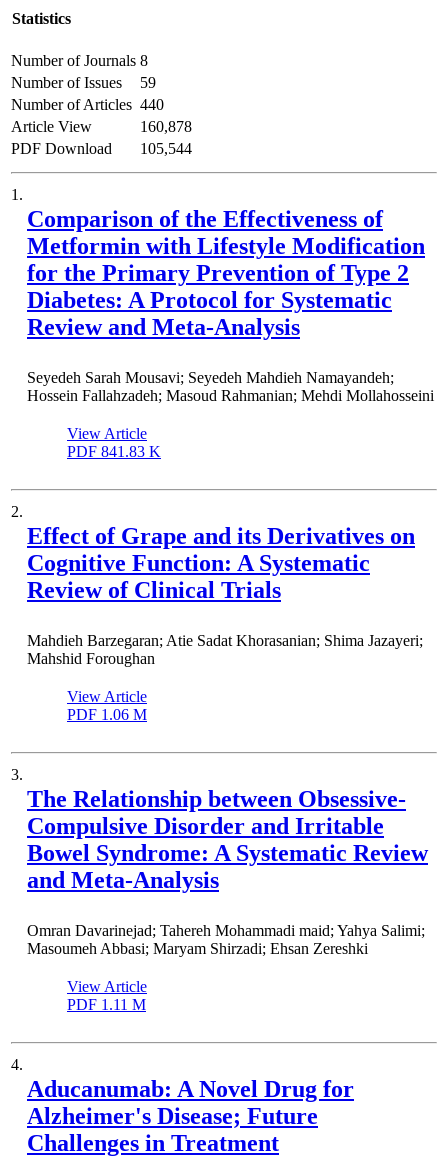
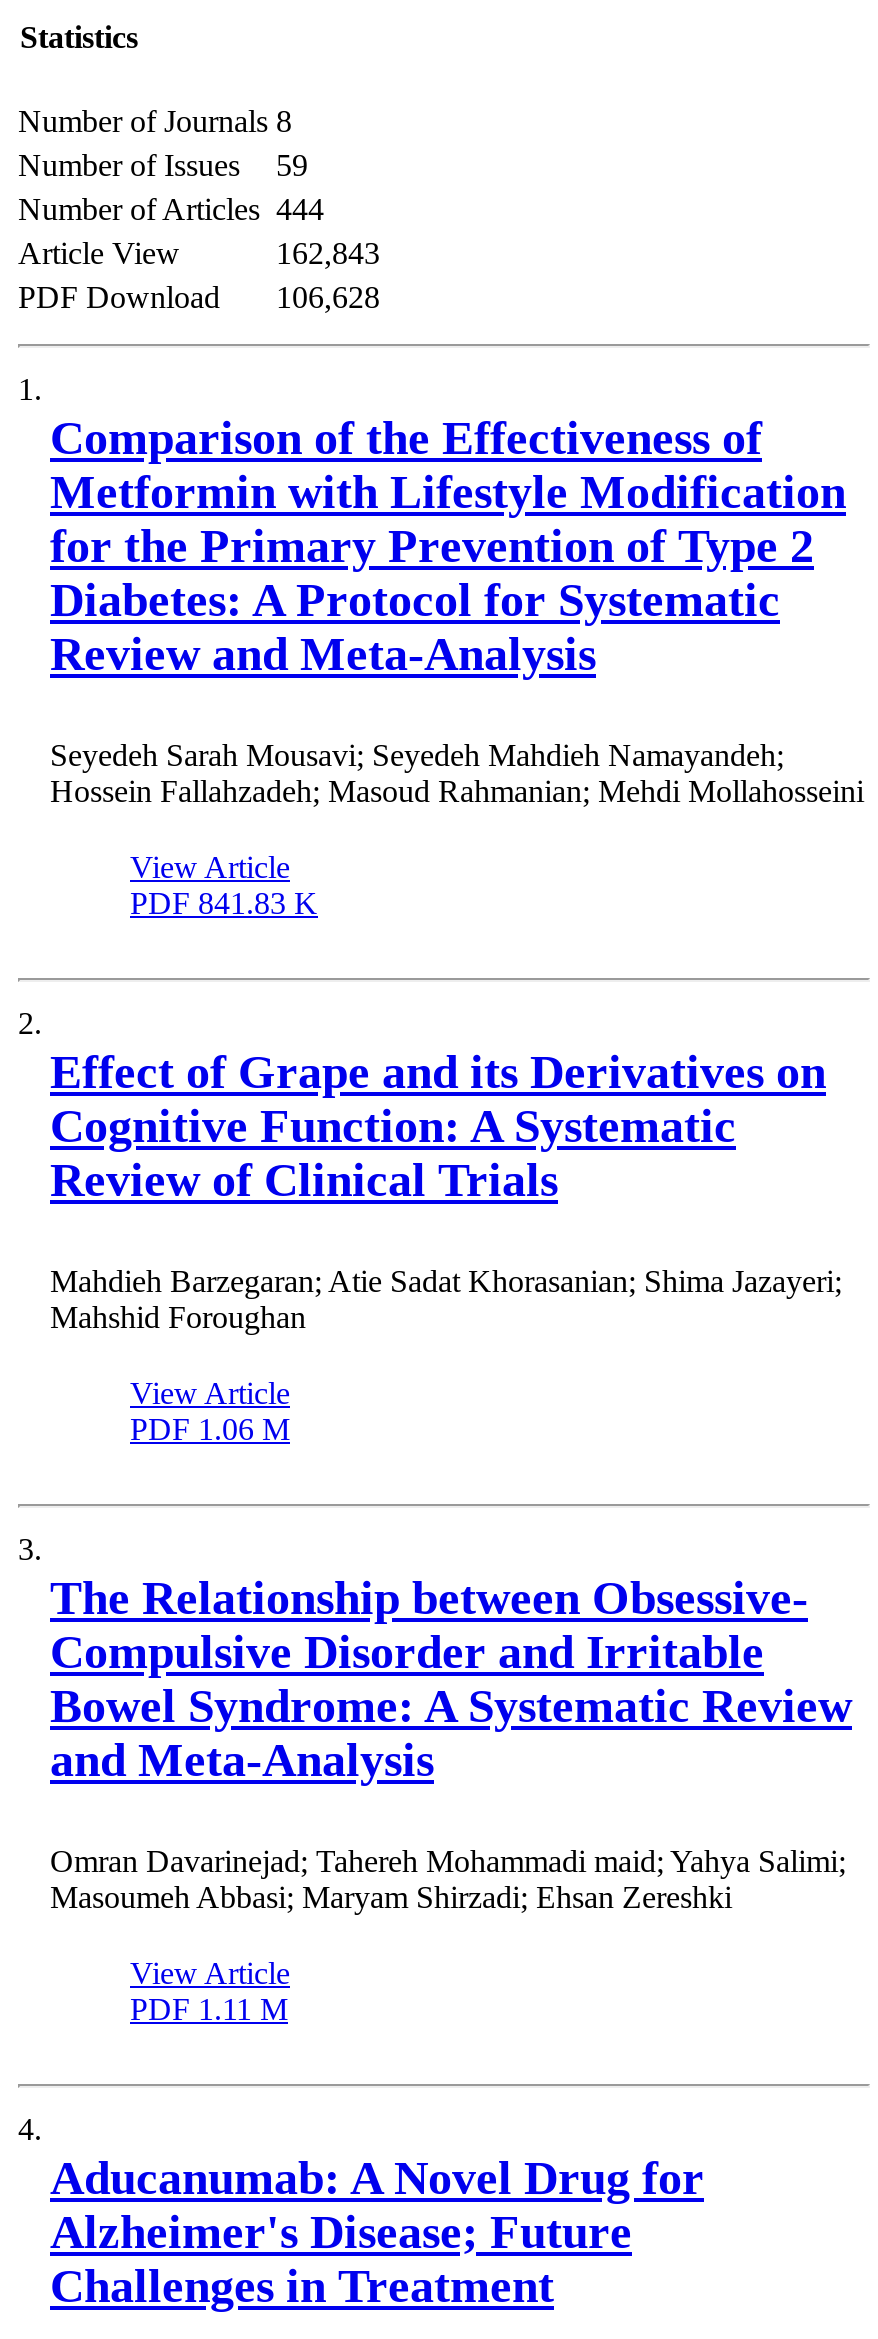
- Number of Articles 440
+ Number of Articles 444

- 160,878
+ 162,843

- PDF Download 105,544
+ PDF Download 106,628
